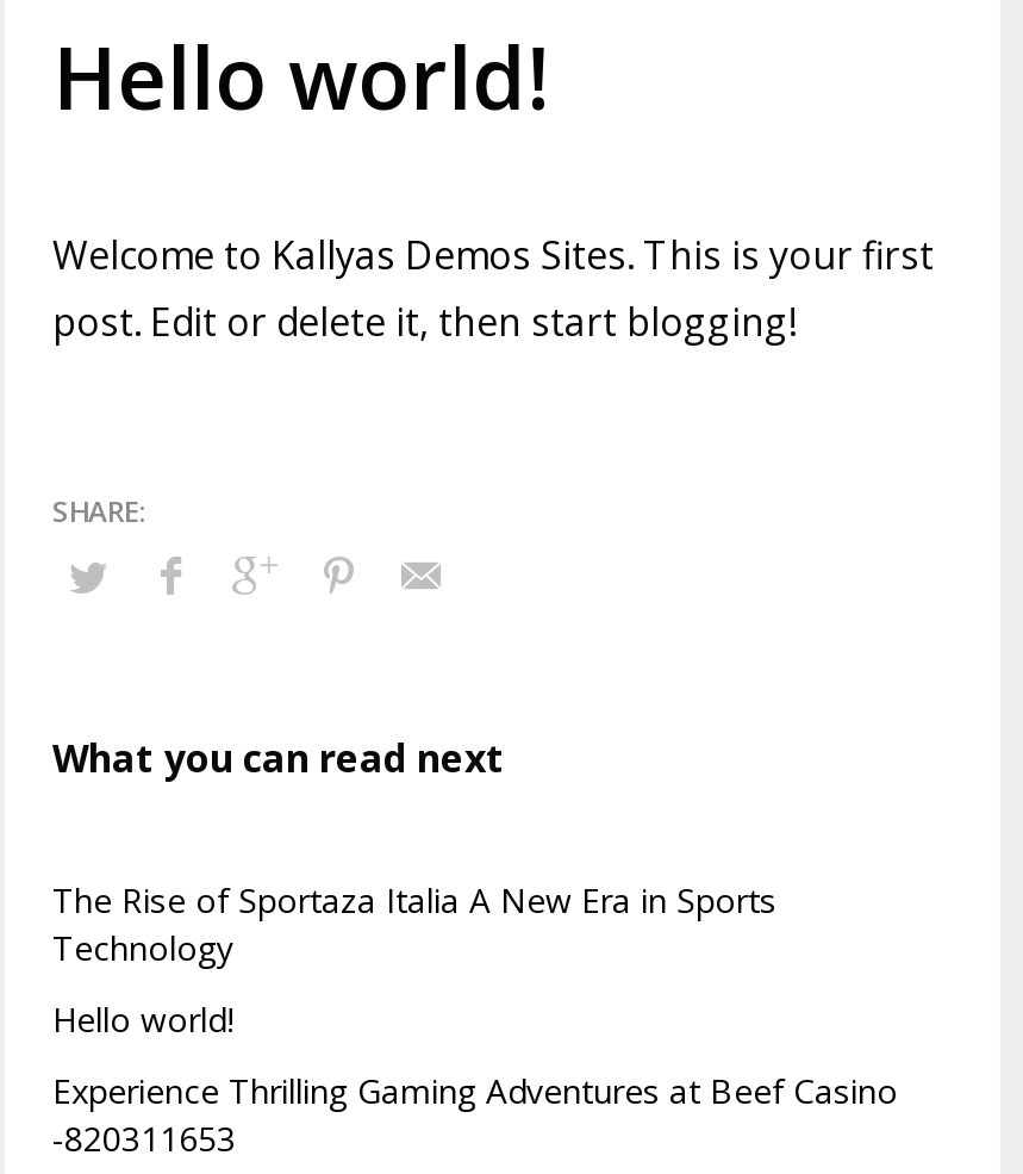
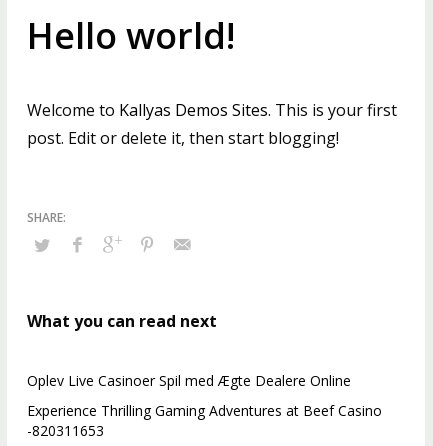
- The Rise of Sportaza Italia A New Era in Sports
- Technology
- Hello world!
+ Oplev Live Casinoer Spil med Ægte Dealere Online
